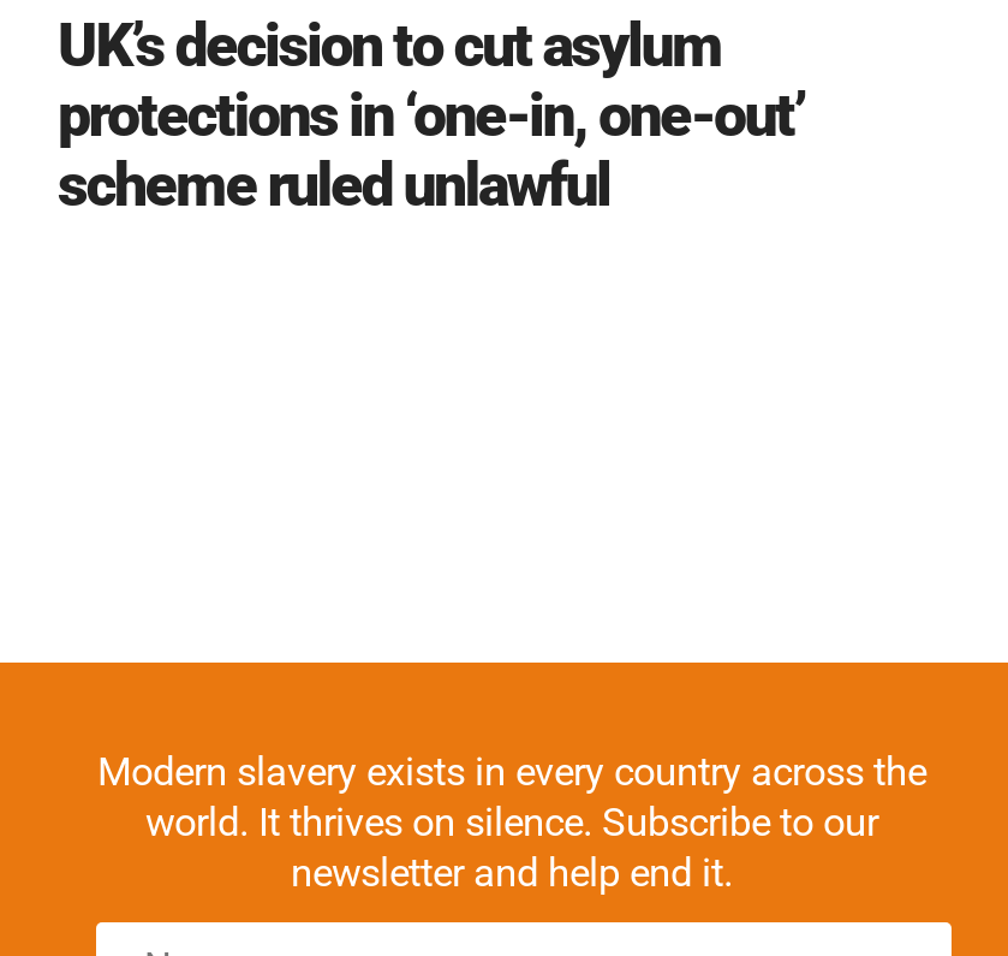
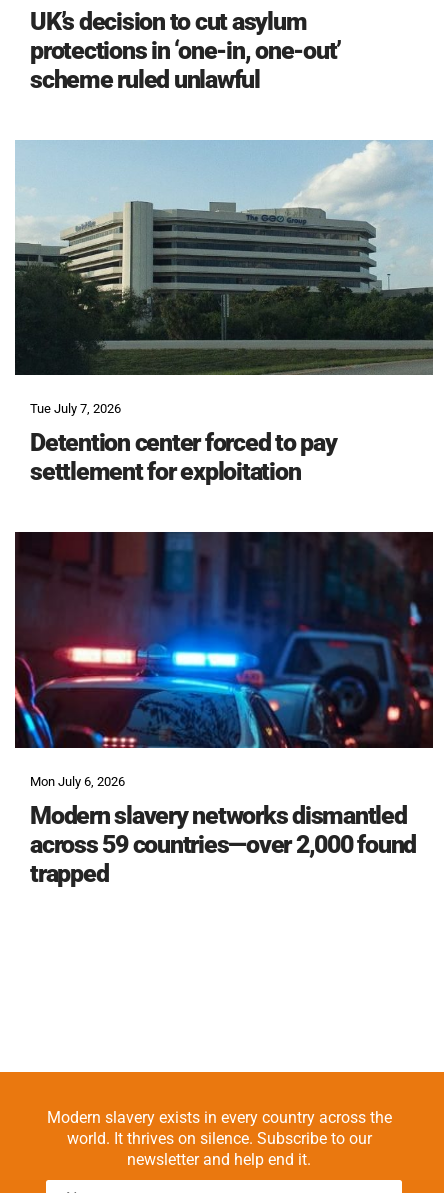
+ [image]
+ Tue July 7, 2026
+ Detention center forced to pay
+ settlement for exploitation

+ [image]
+ Mon July 6, 2026
+ Modern slavery networks dismantled
+ across 59 countries—over 2,000 found
+ trapped
